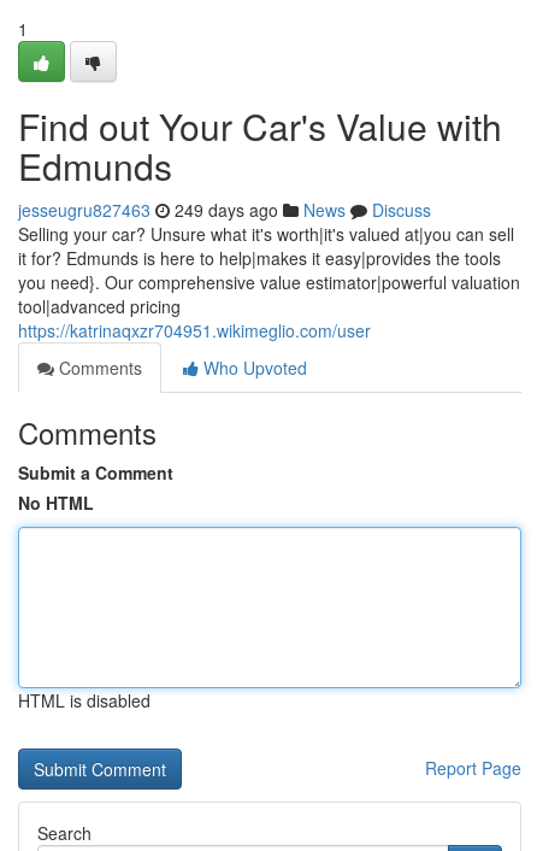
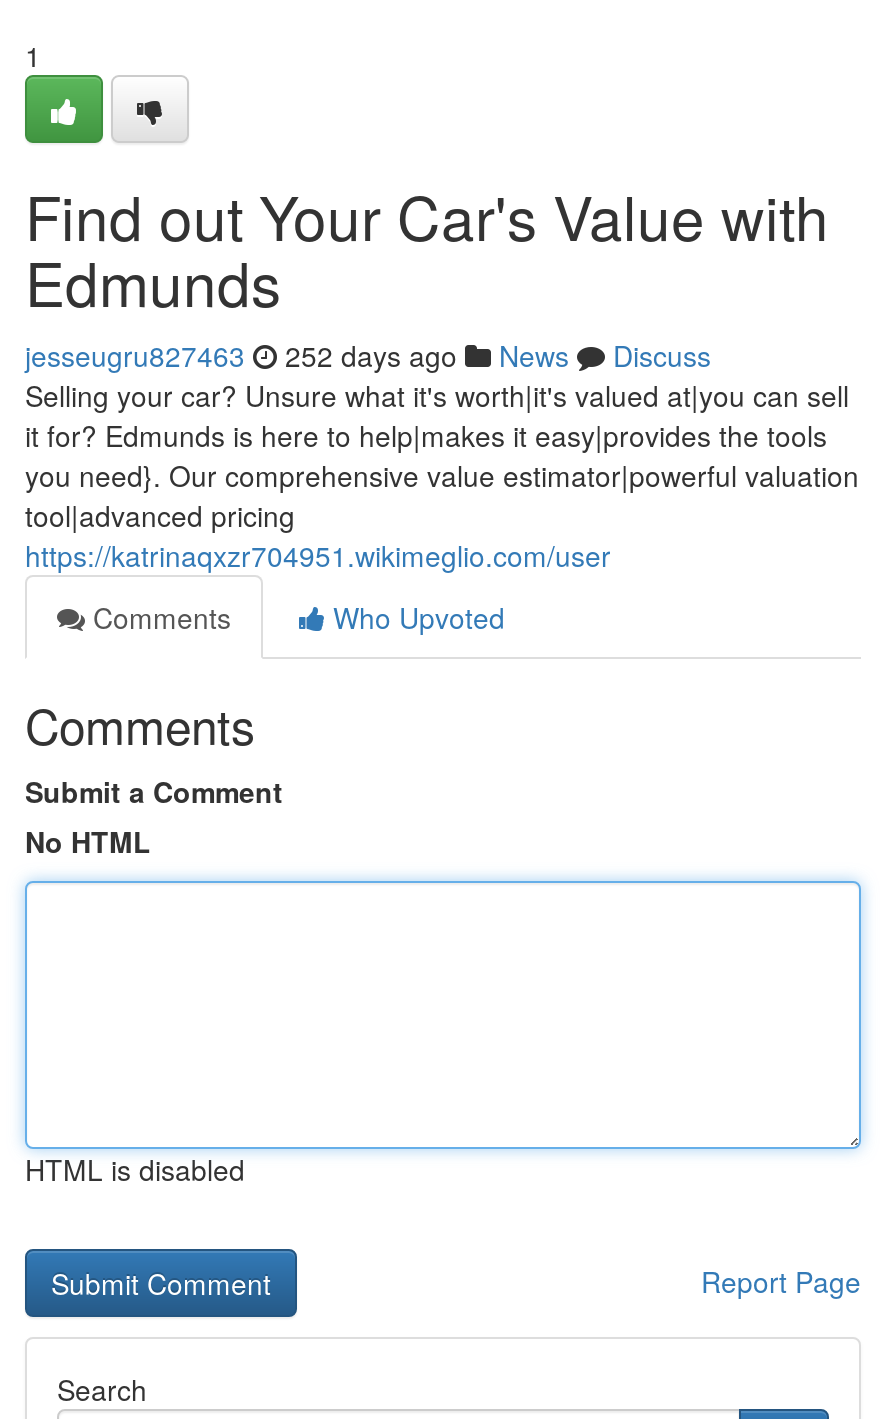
- jesseugru827463 249 days ago News Discuss
+ jesseugru827463 252 days ago News Discuss
